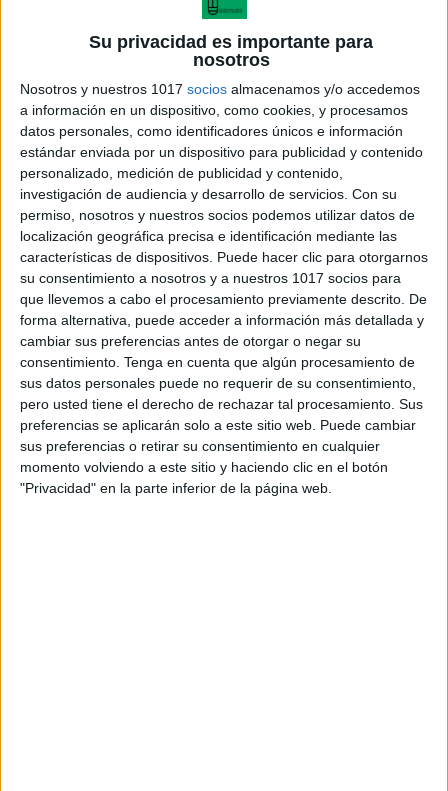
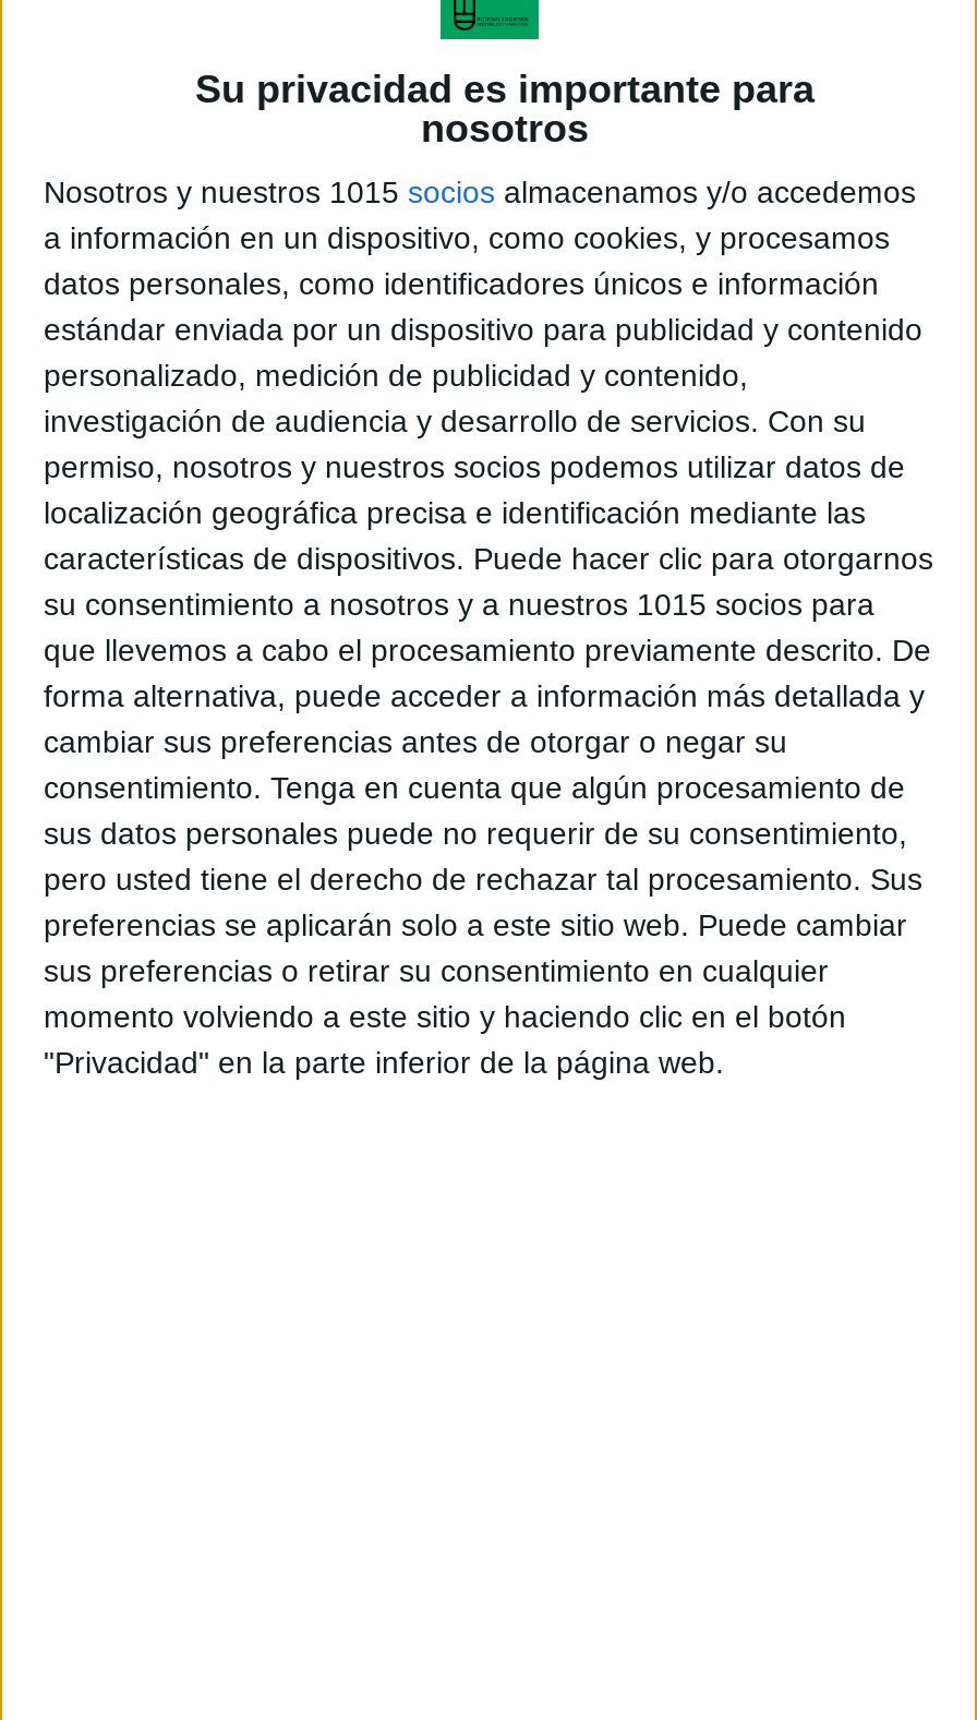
- Nosotros y nuestros 1017 socios almacenamos y/o accedemos
+ Nosotros y nuestros 1015 socios almacenamos y/o accedemos

- su consentimiento a nosotros y a nuestros 1017 socios para
+ su consentimiento a nosotros y a nuestros 1015 socios para
